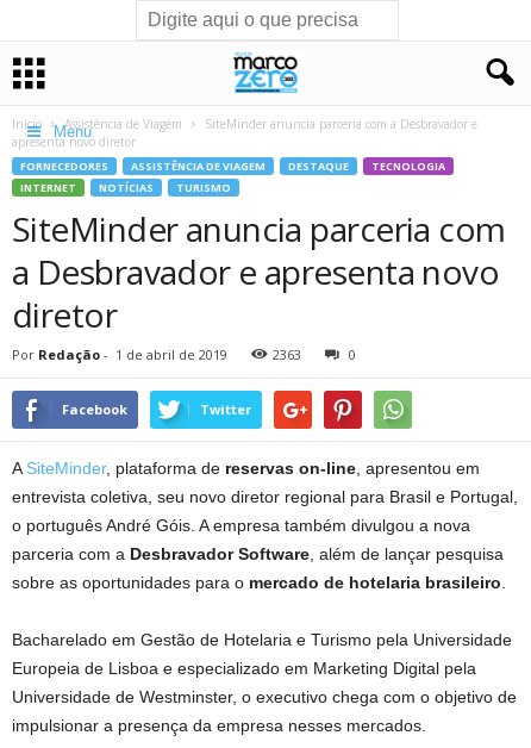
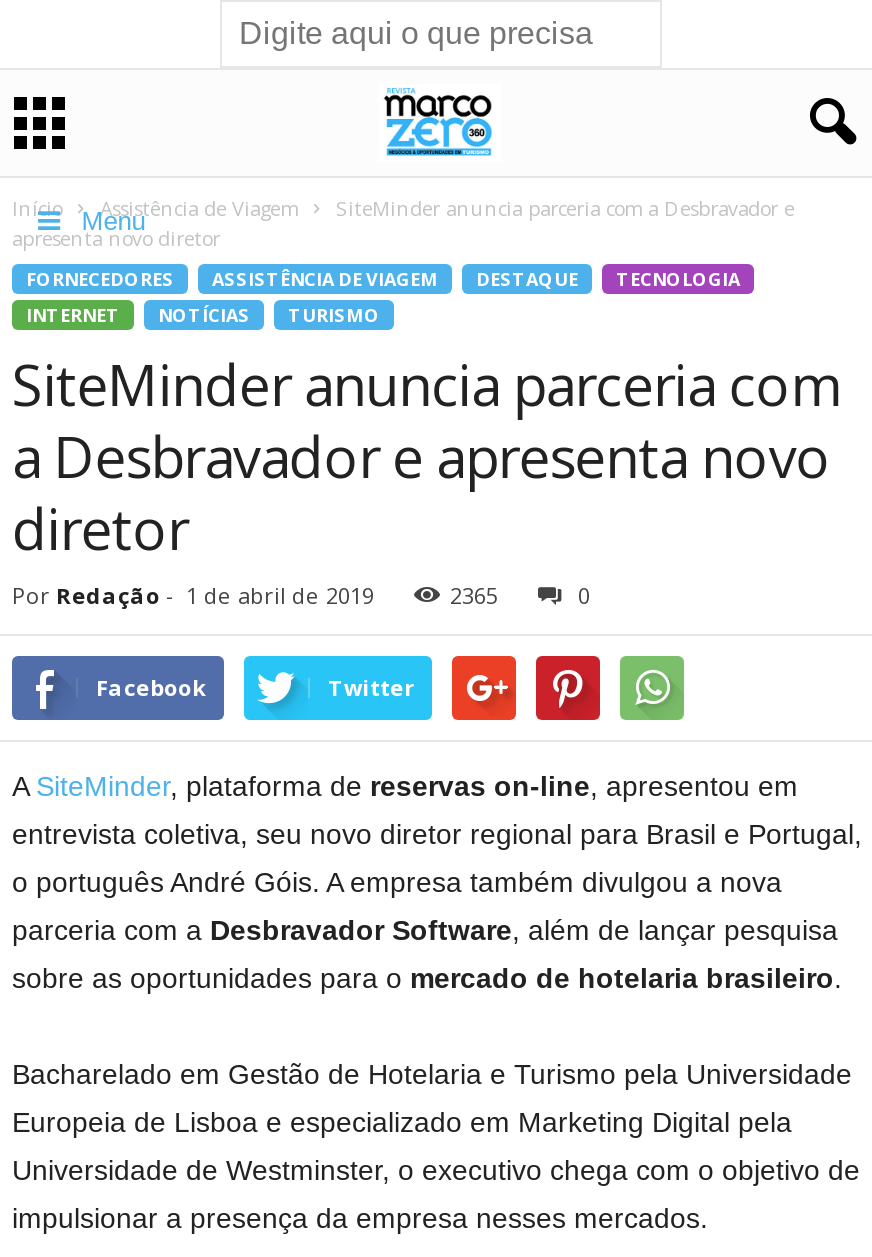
- 2363
+ 2365
